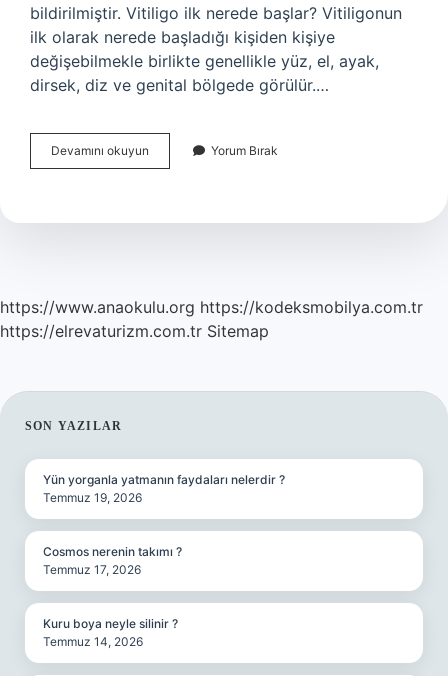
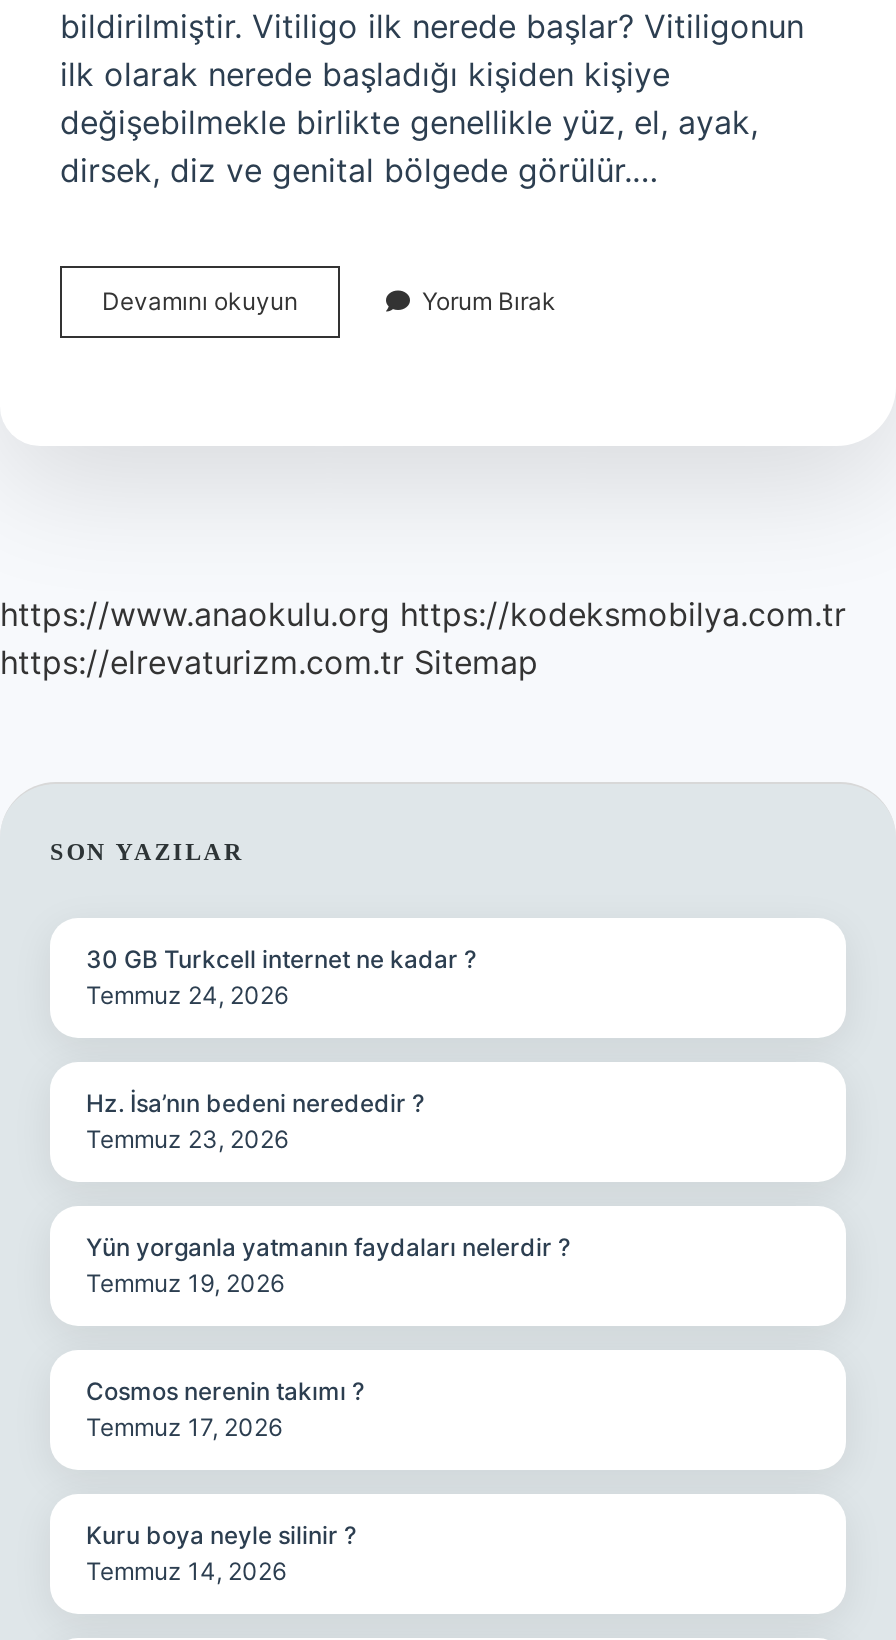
+ 30 GB Turkcell internet ne kadar ?
+ Temmuz 24, 2026

+ Hz. İsa’nın bedeni nerededir ?
+ Temmuz 23, 2026
